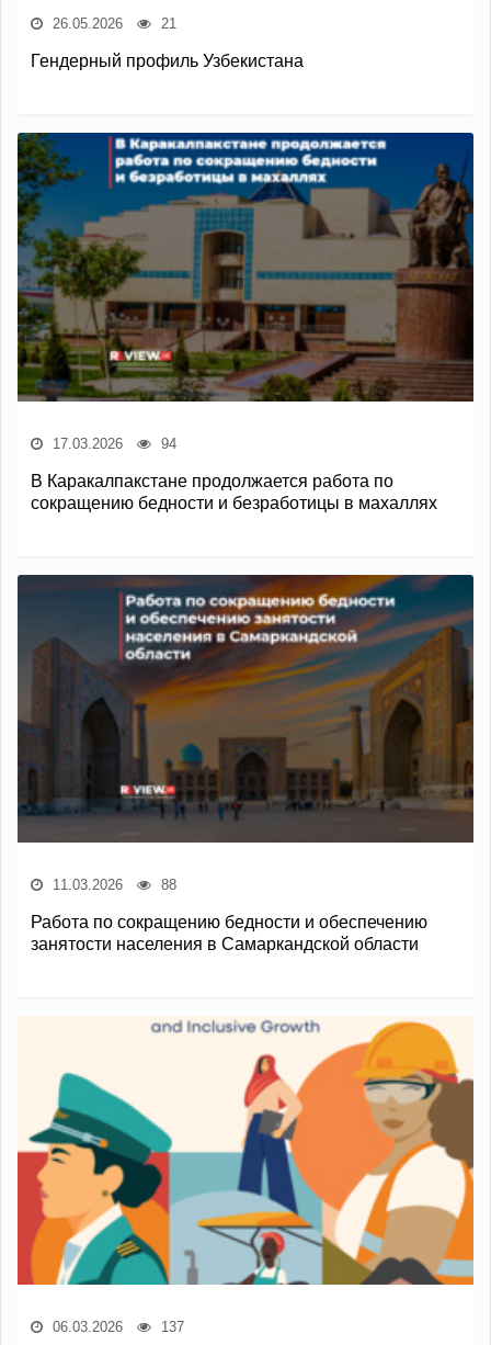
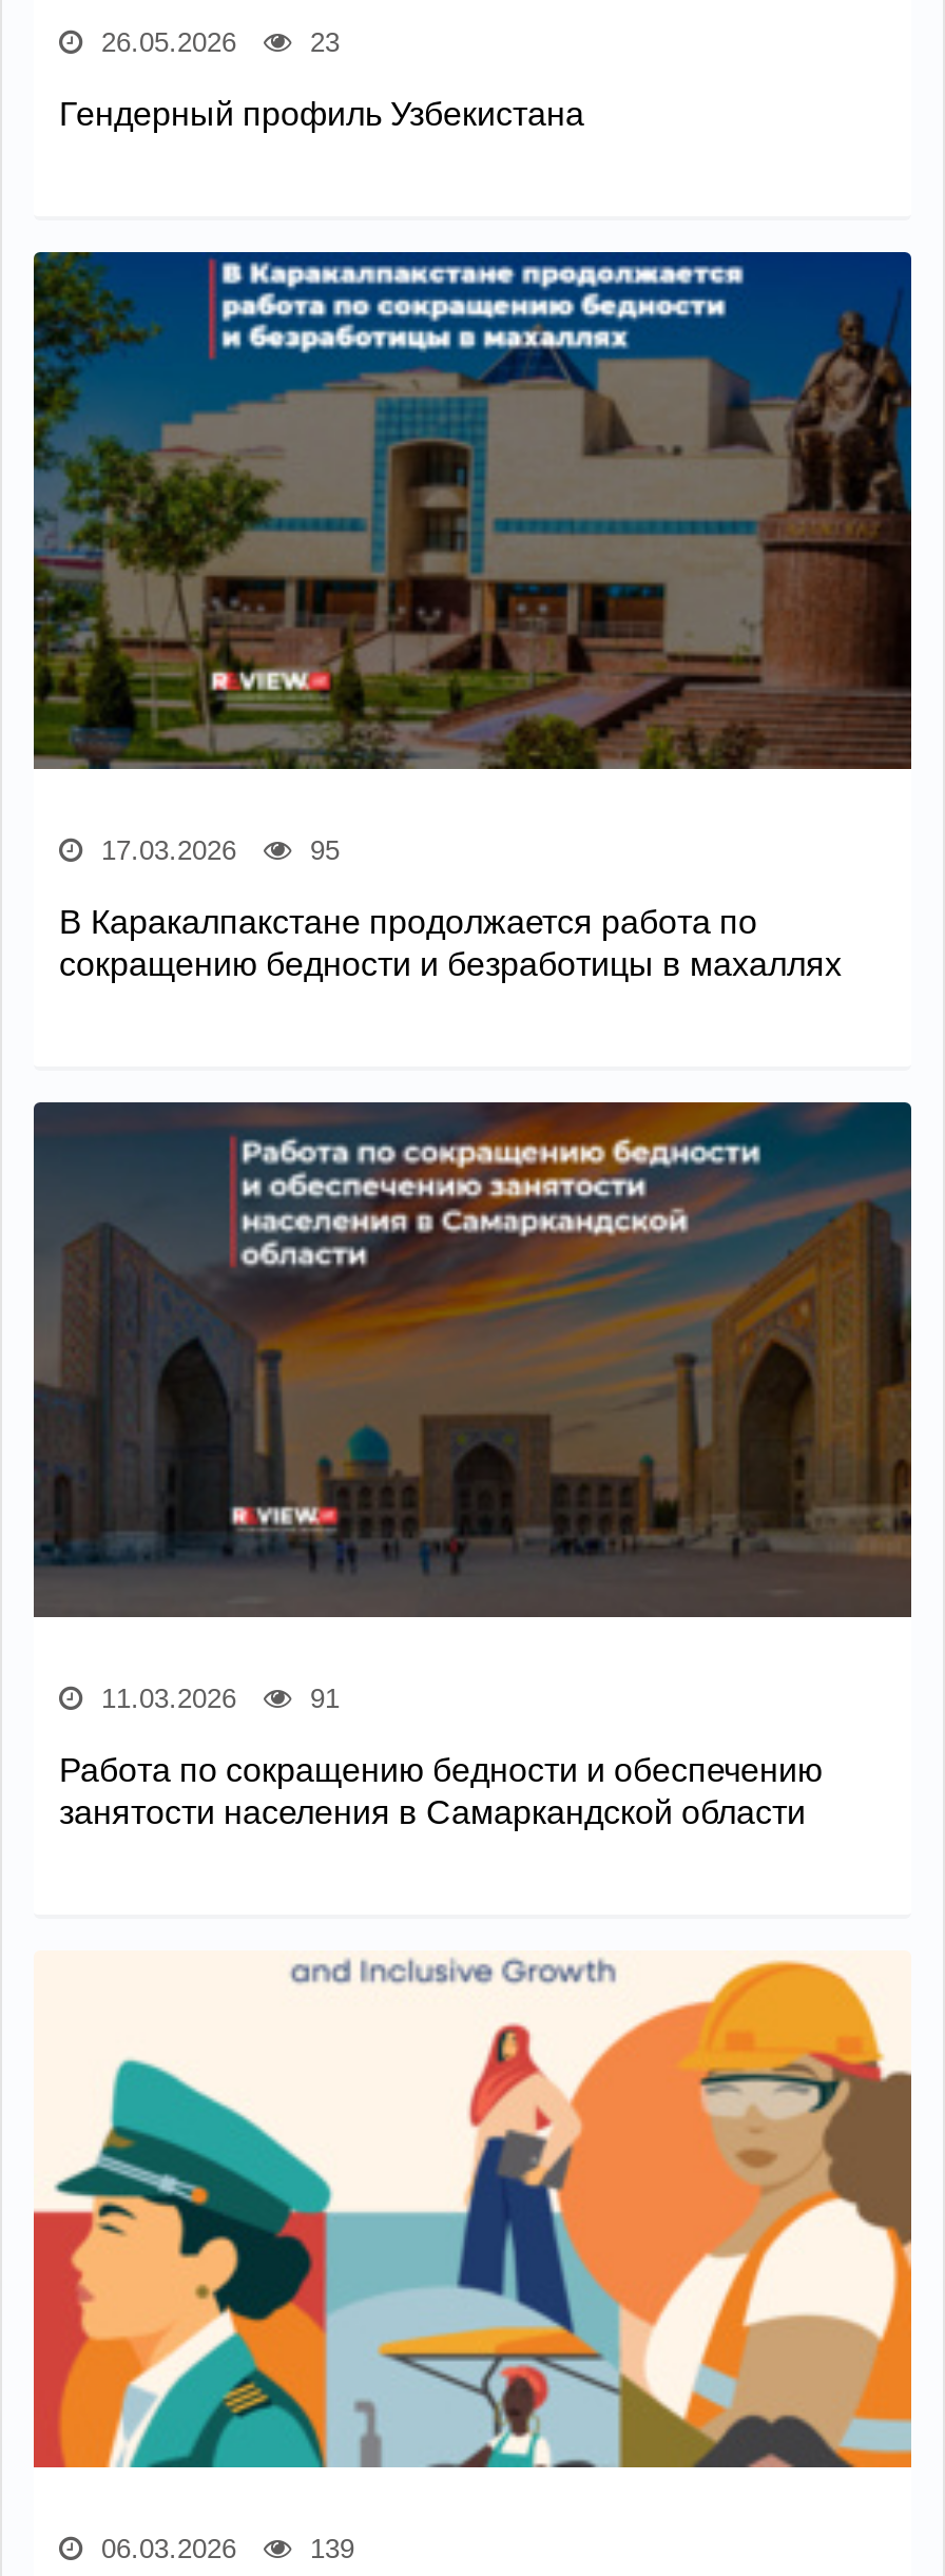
- 21
+ 23

- 94
+ 95

- 88
+ 91

- 137
+ 139
